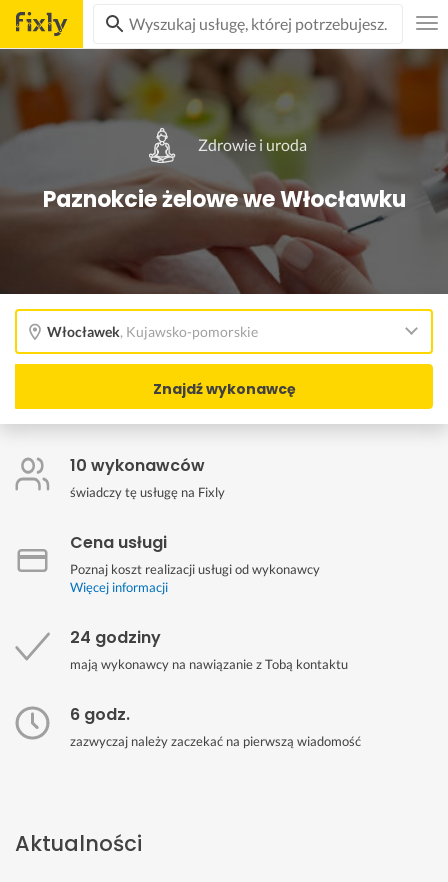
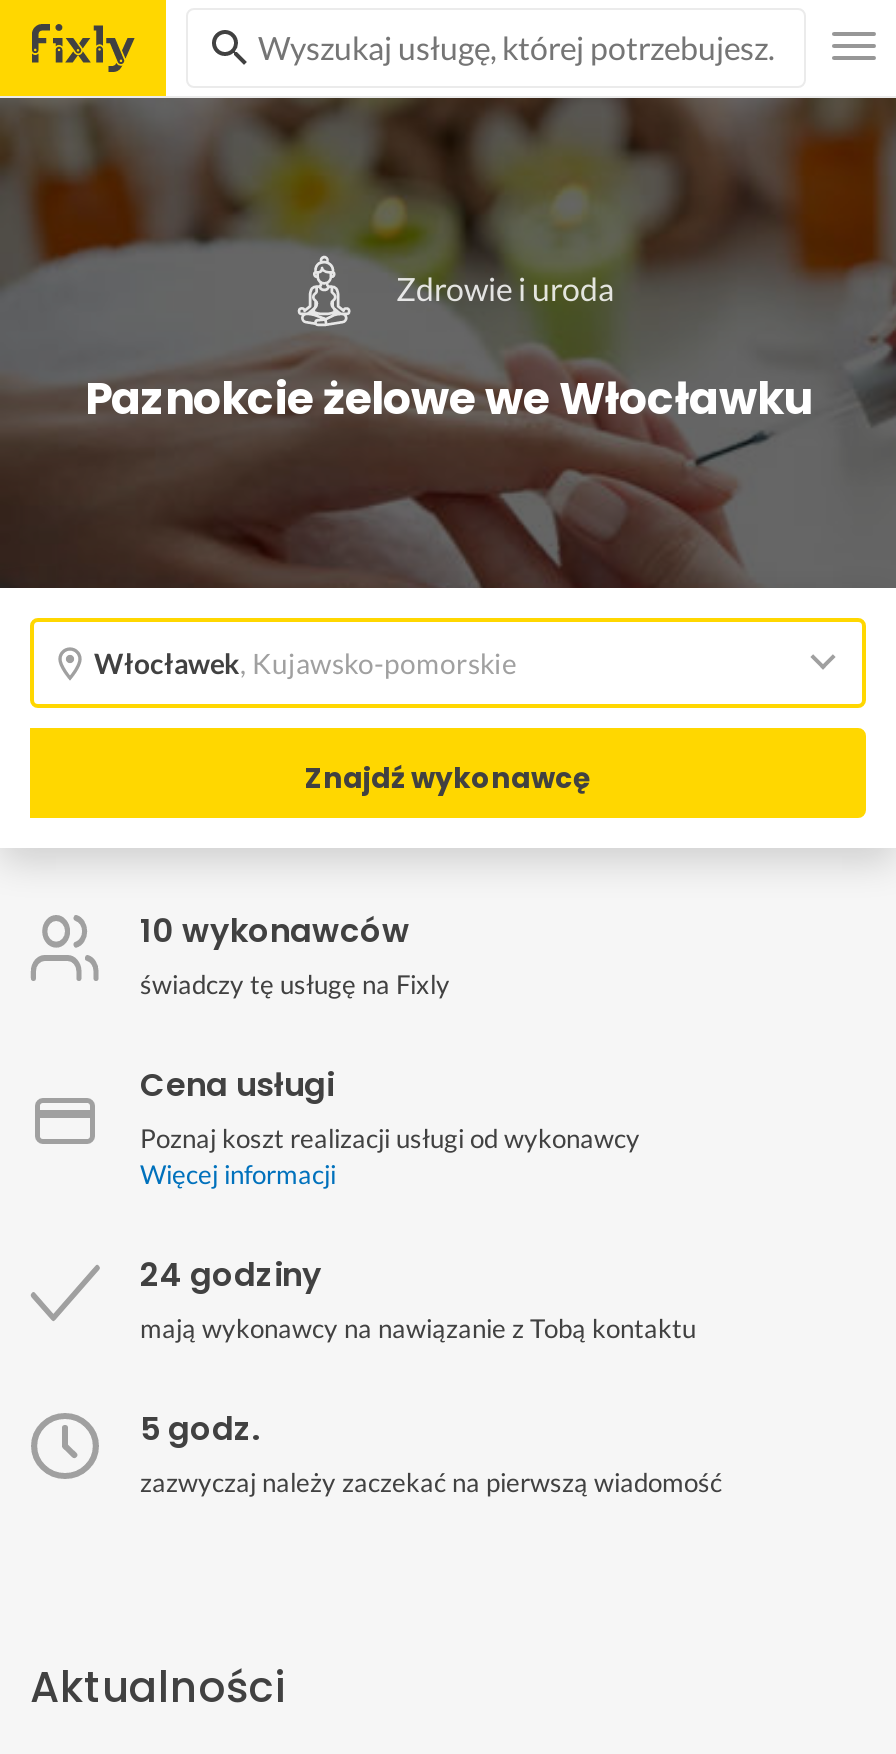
- 6 godz.
+ 5 godz.
